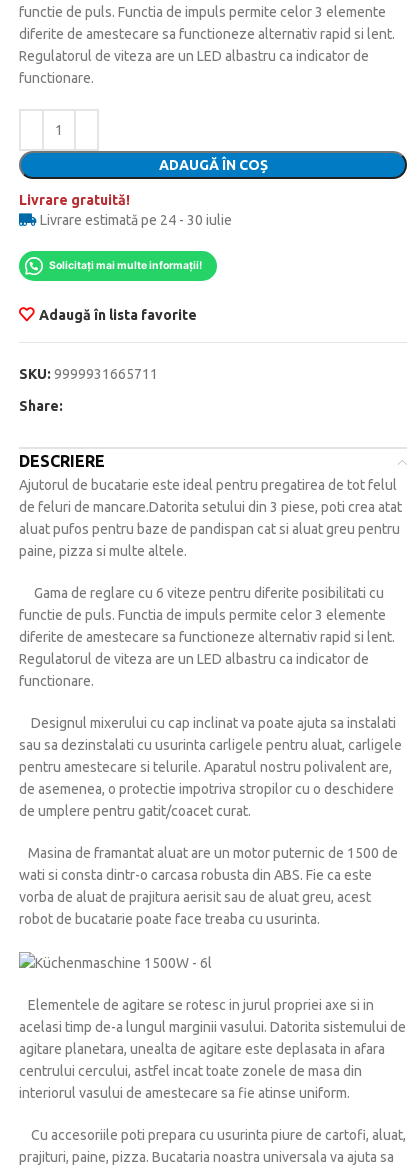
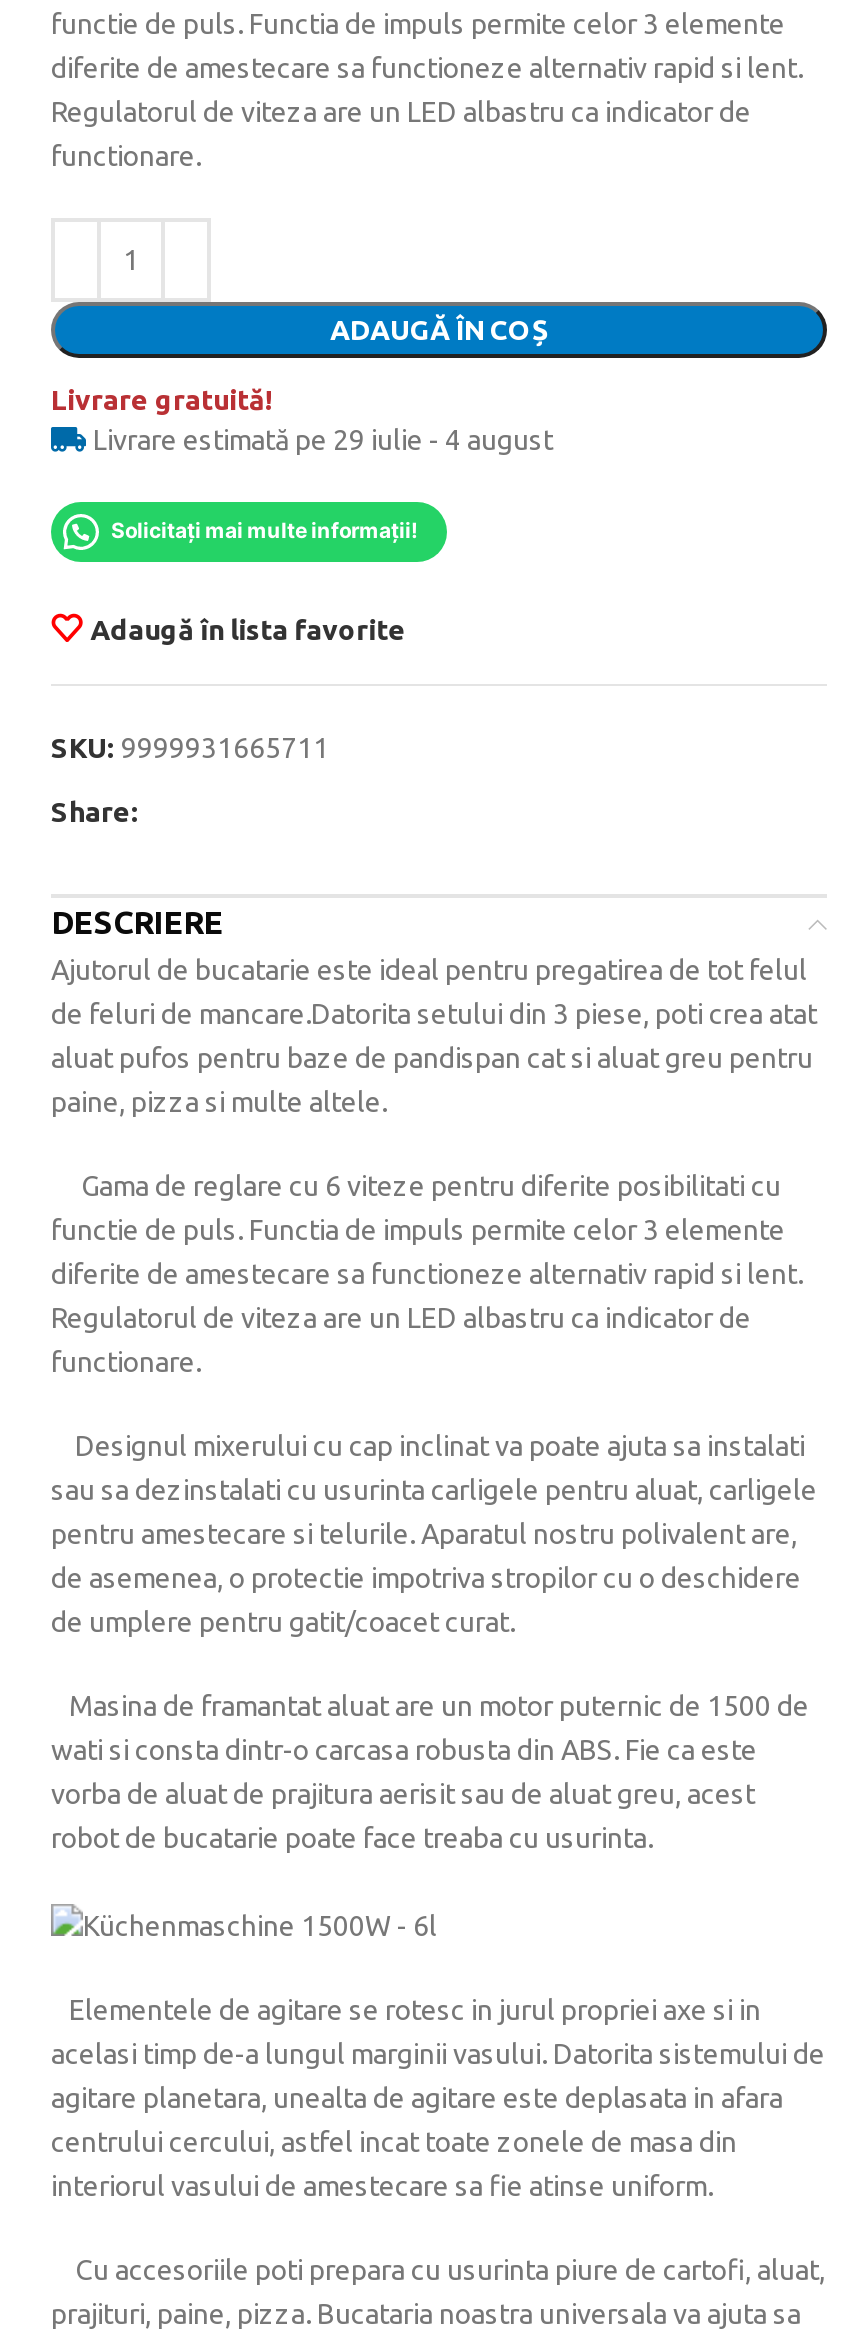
- Livrare estimată pe 24 - 30 iulie
+ Livrare estimată pe 29 iulie - 4 august
